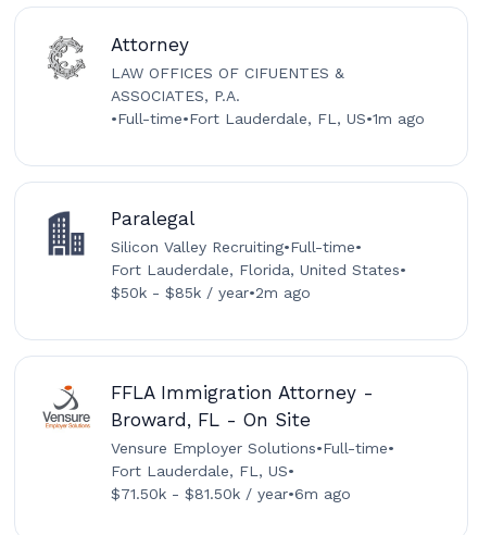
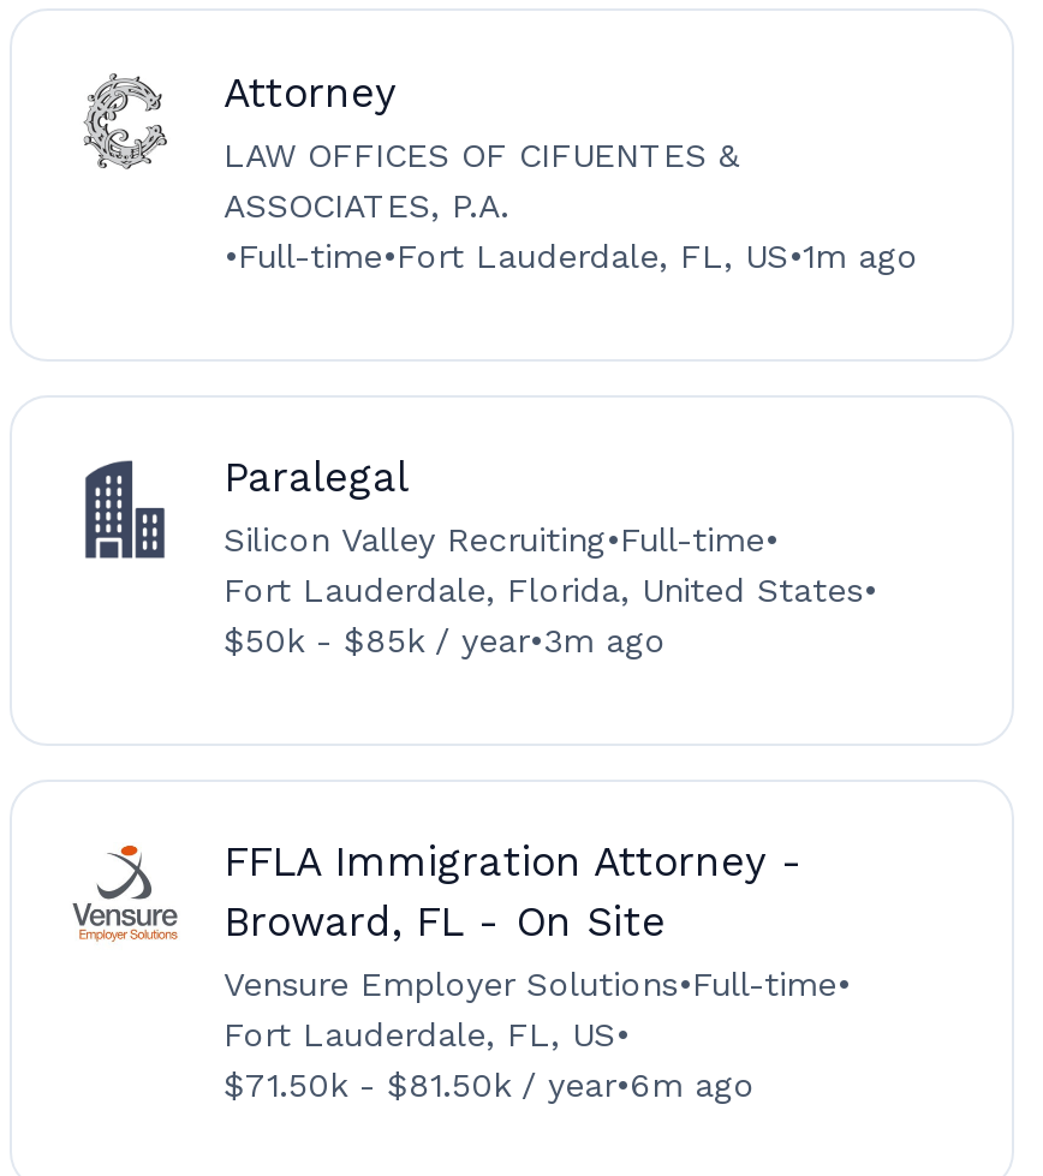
- $50k - $85k / year•2m ago
+ $50k - $85k / year•3m ago
